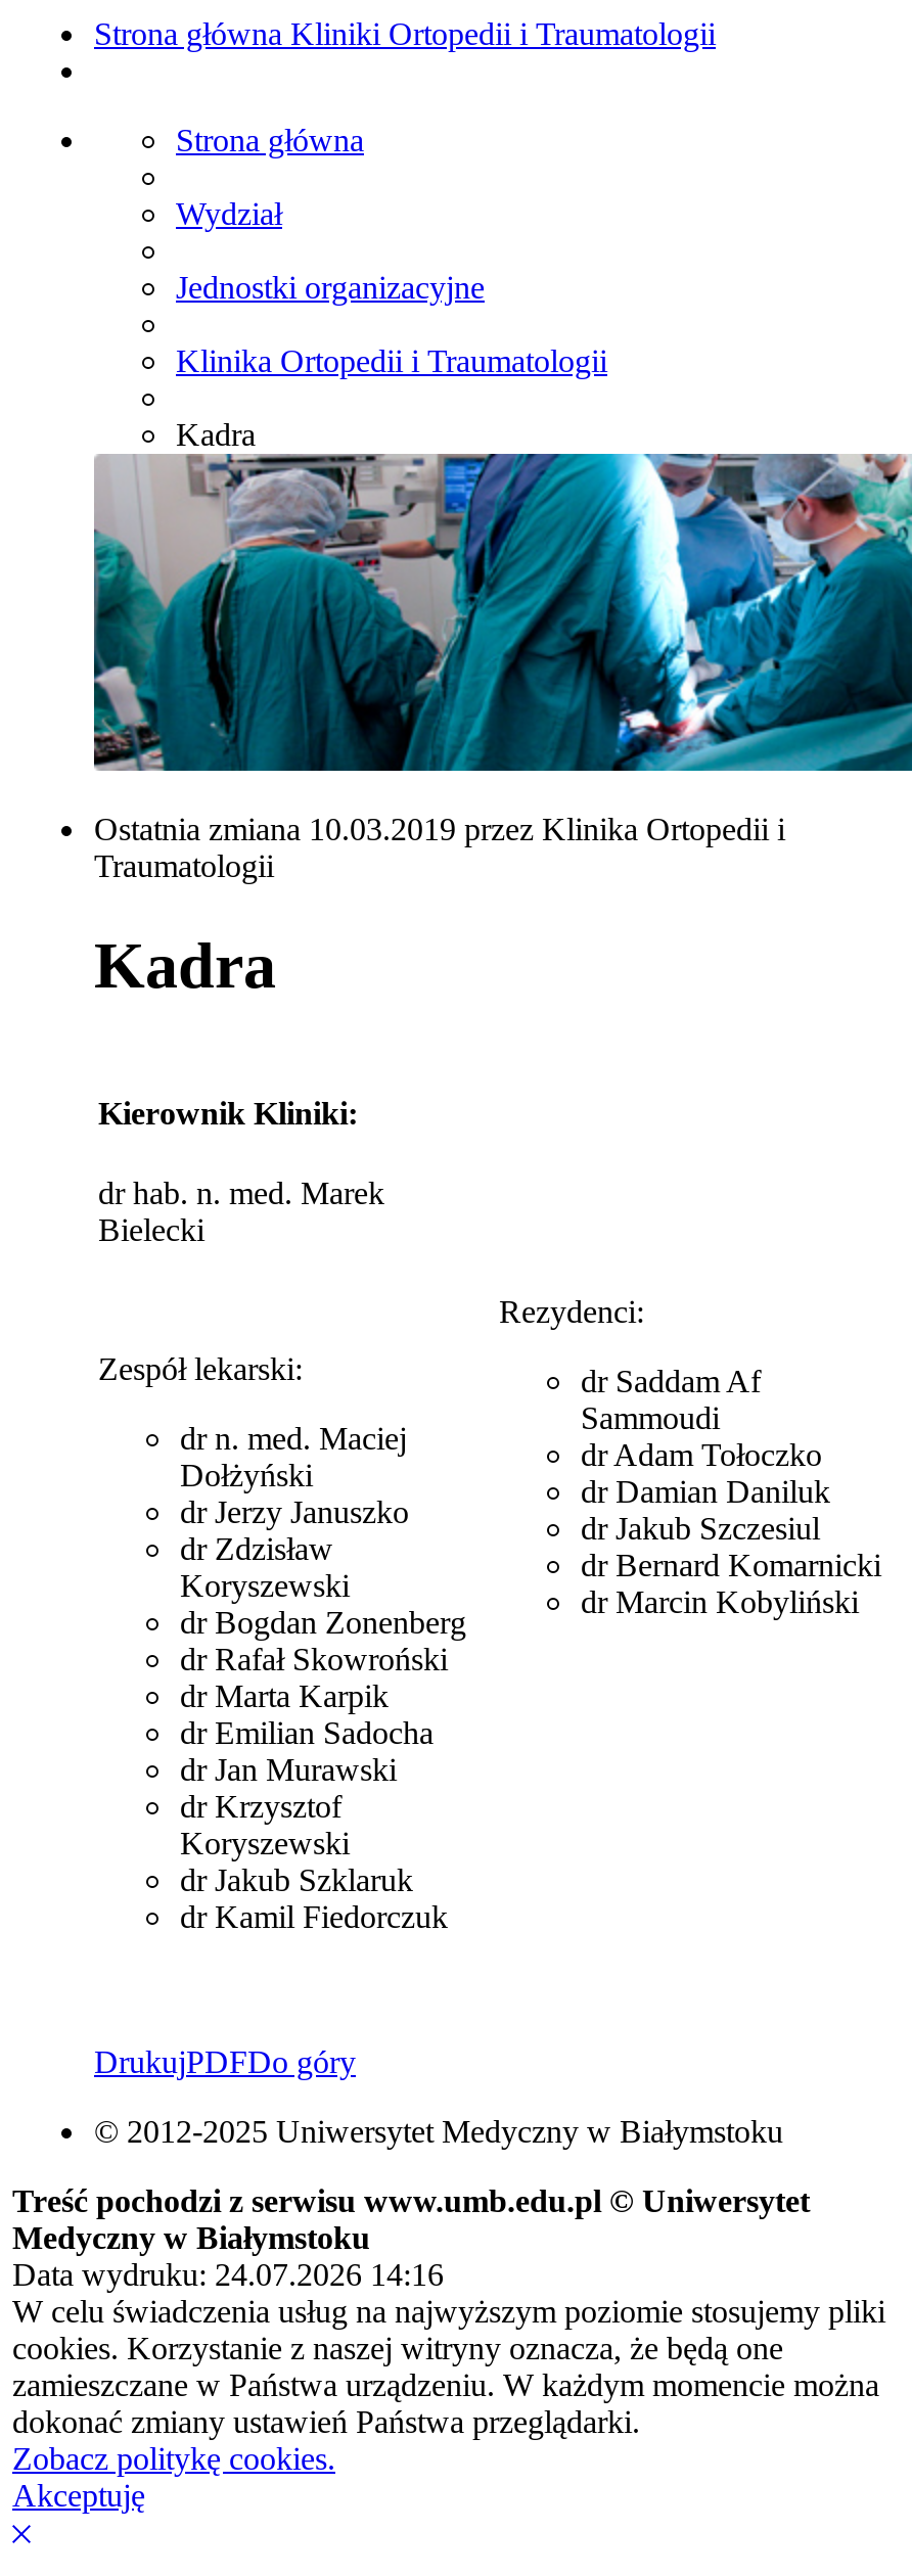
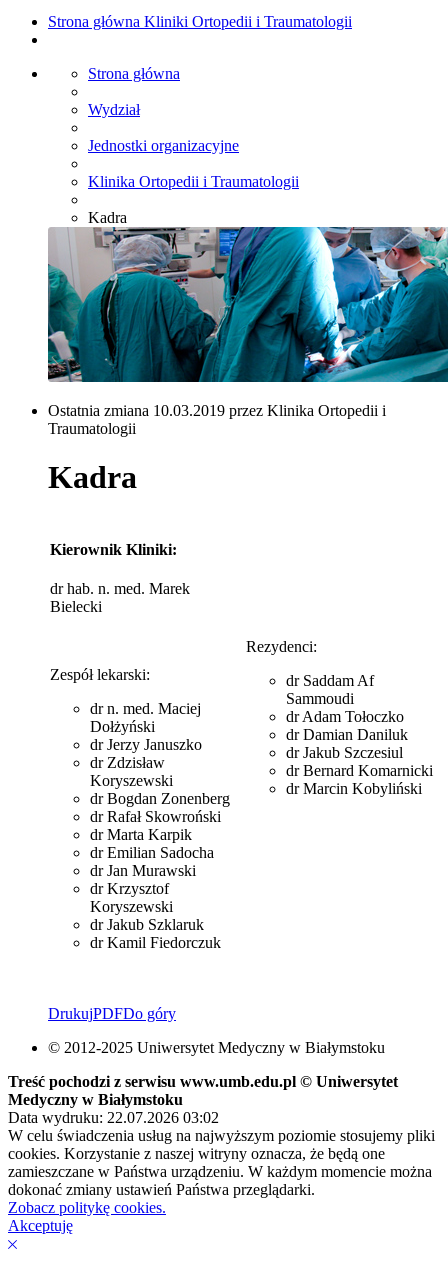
- Data wydruku: 24.07.2026 14:16
+ Data wydruku: 22.07.2026 03:02
